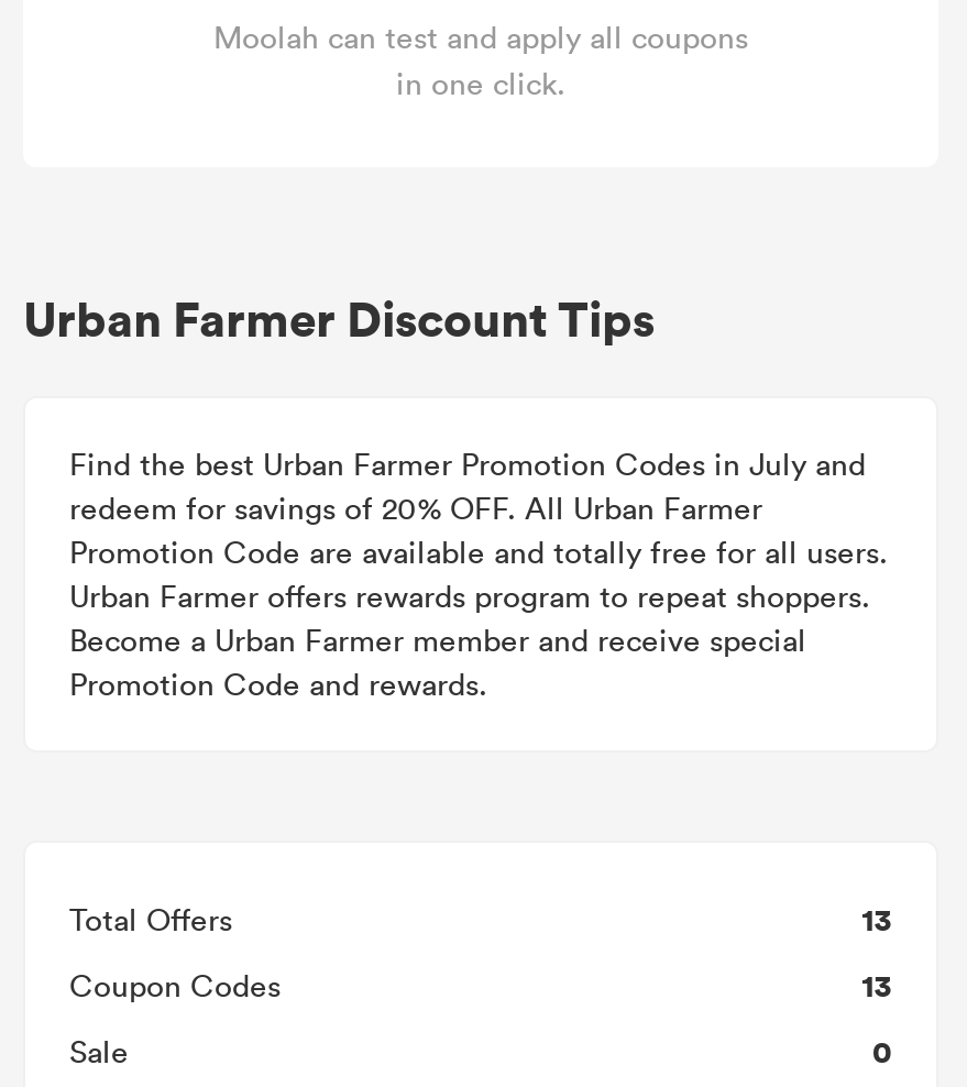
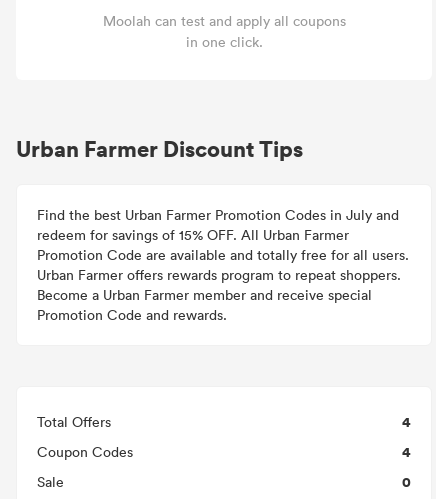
- redeem for savings of 20% OFF. All Urban Farmer
+ redeem for savings of 15% OFF. All Urban Farmer

- 13
+ 4

- 13
+ 4
